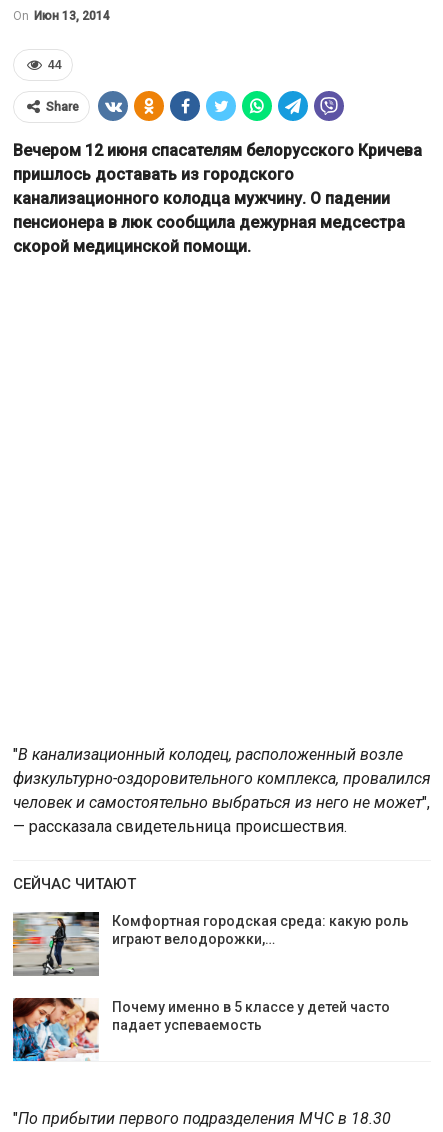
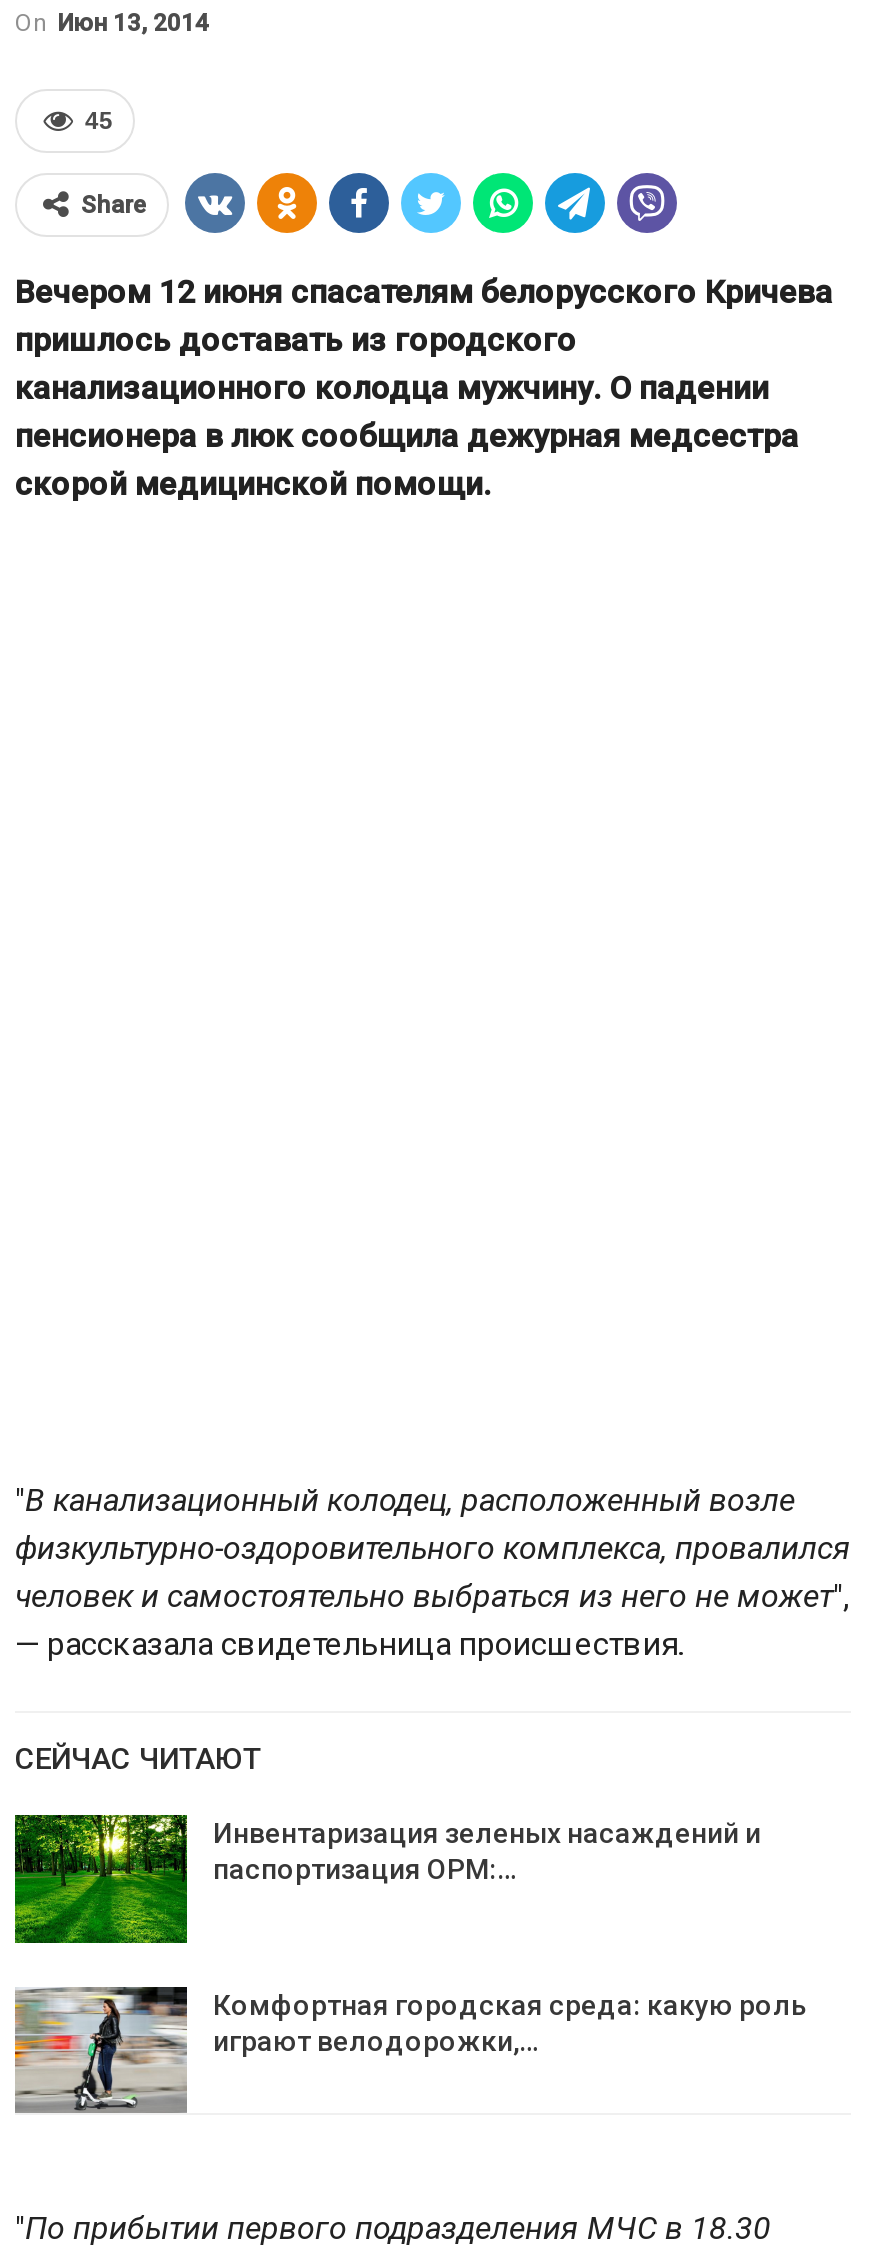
- 44
+ 45

+ [image]
+ Инвентаризация зеленых насаждений и
+ паспортизация ОРМ:…

moved down: [image] | Комфортная городская среда: какую роль | играют велодорожки,…

- [image]
- Почему именно в 5 классе у детей часто
- падает успеваемость
